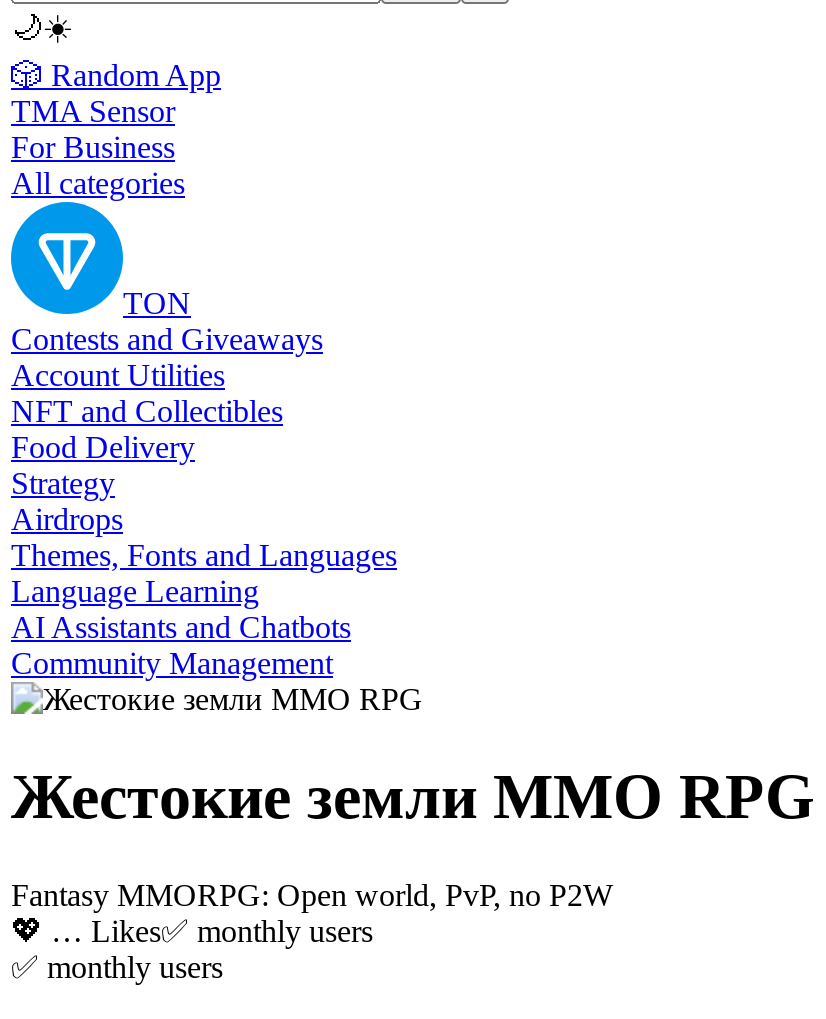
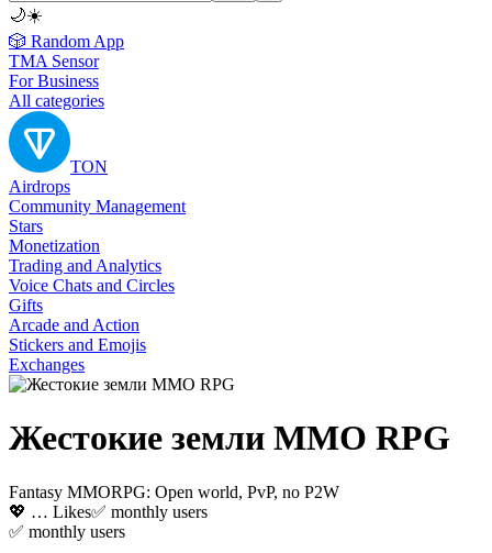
- Contests and Giveaways
- Account Utilities
- NFT and Collectibles
- Food Delivery
- Strategy

moved up: Airdrops

- Themes, Fonts and Languages
- Language Learning
- AI Assistants and Chatbots

moved up: Community Management

+ Stars
+ Monetization
+ Trading and Analytics
+ Voice Chats and Circles
+ Gifts
+ Arcade and Action
+ Stickers and Emojis
+ Exchanges
